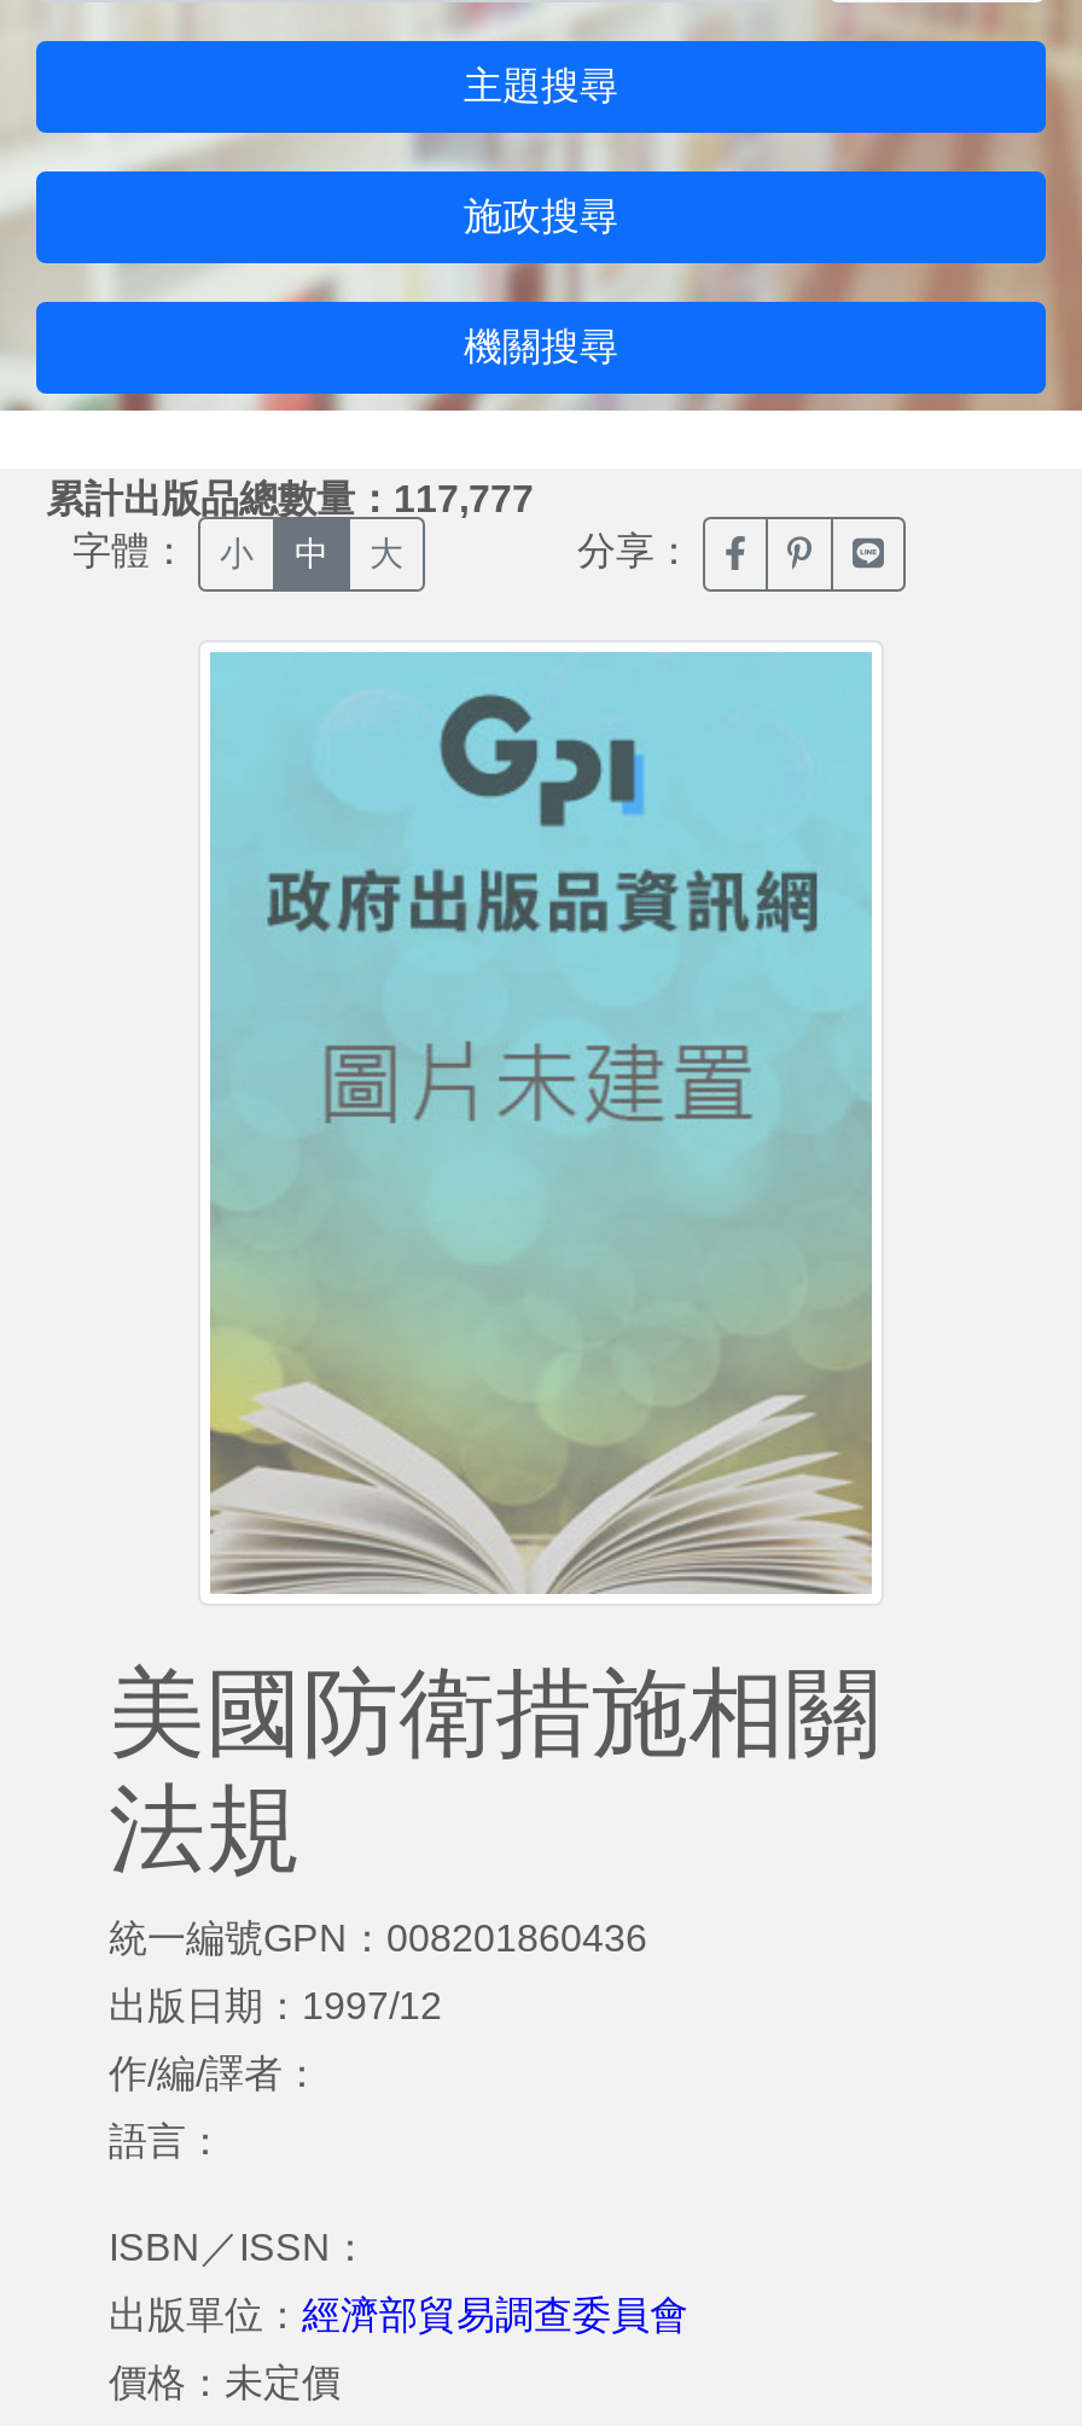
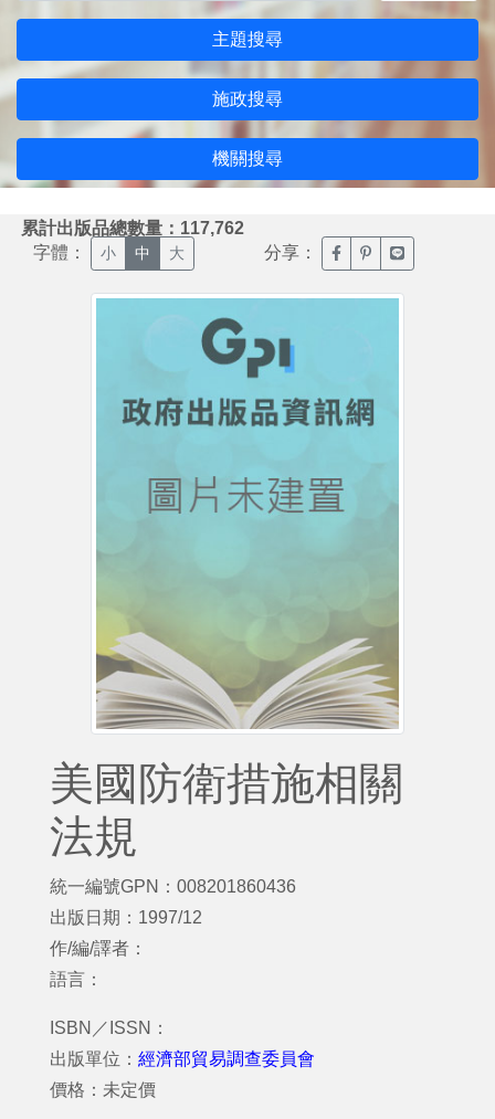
- 累計出版品總數量：117,777
+ 累計出版品總數量：117,762
